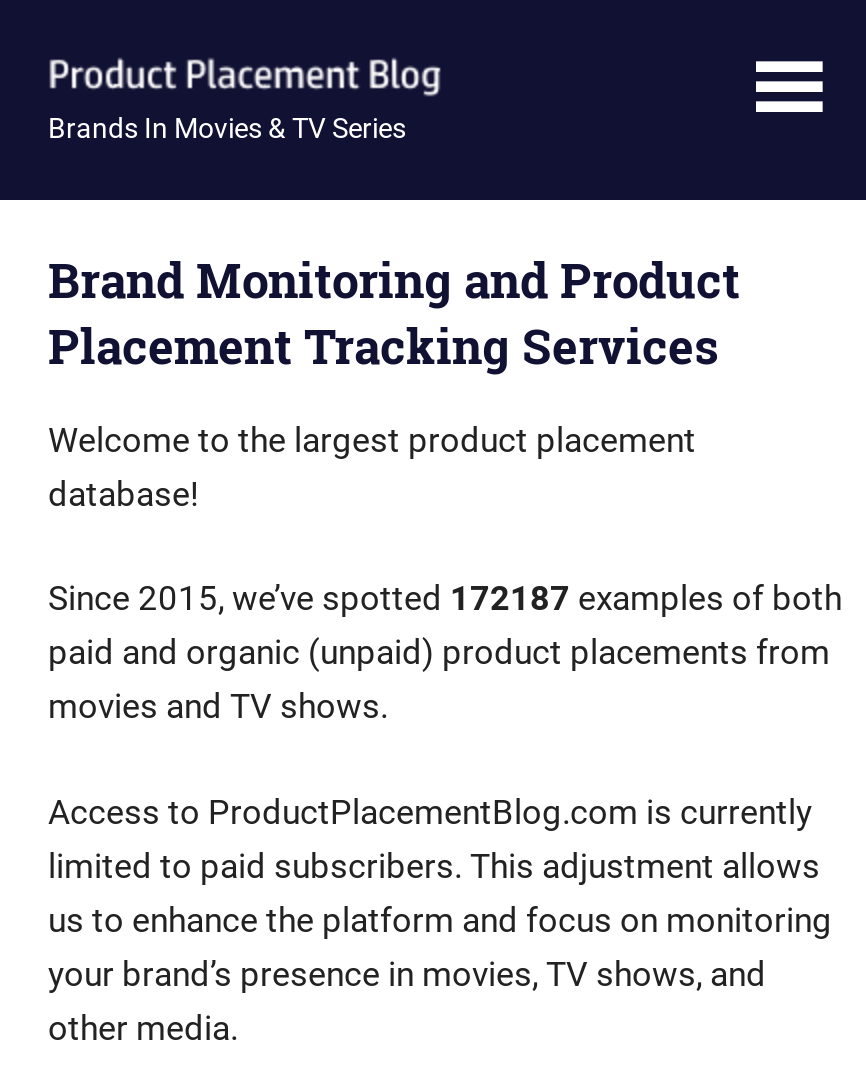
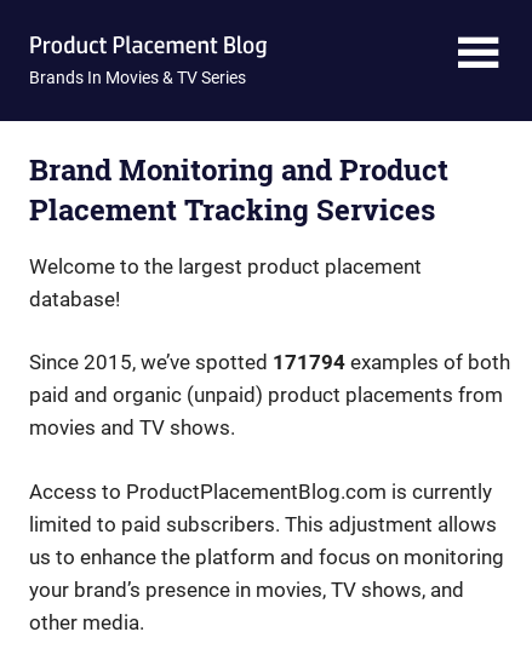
- Since 2015, we’ve spotted 172187 examples of both
+ Since 2015, we’ve spotted 171794 examples of both
